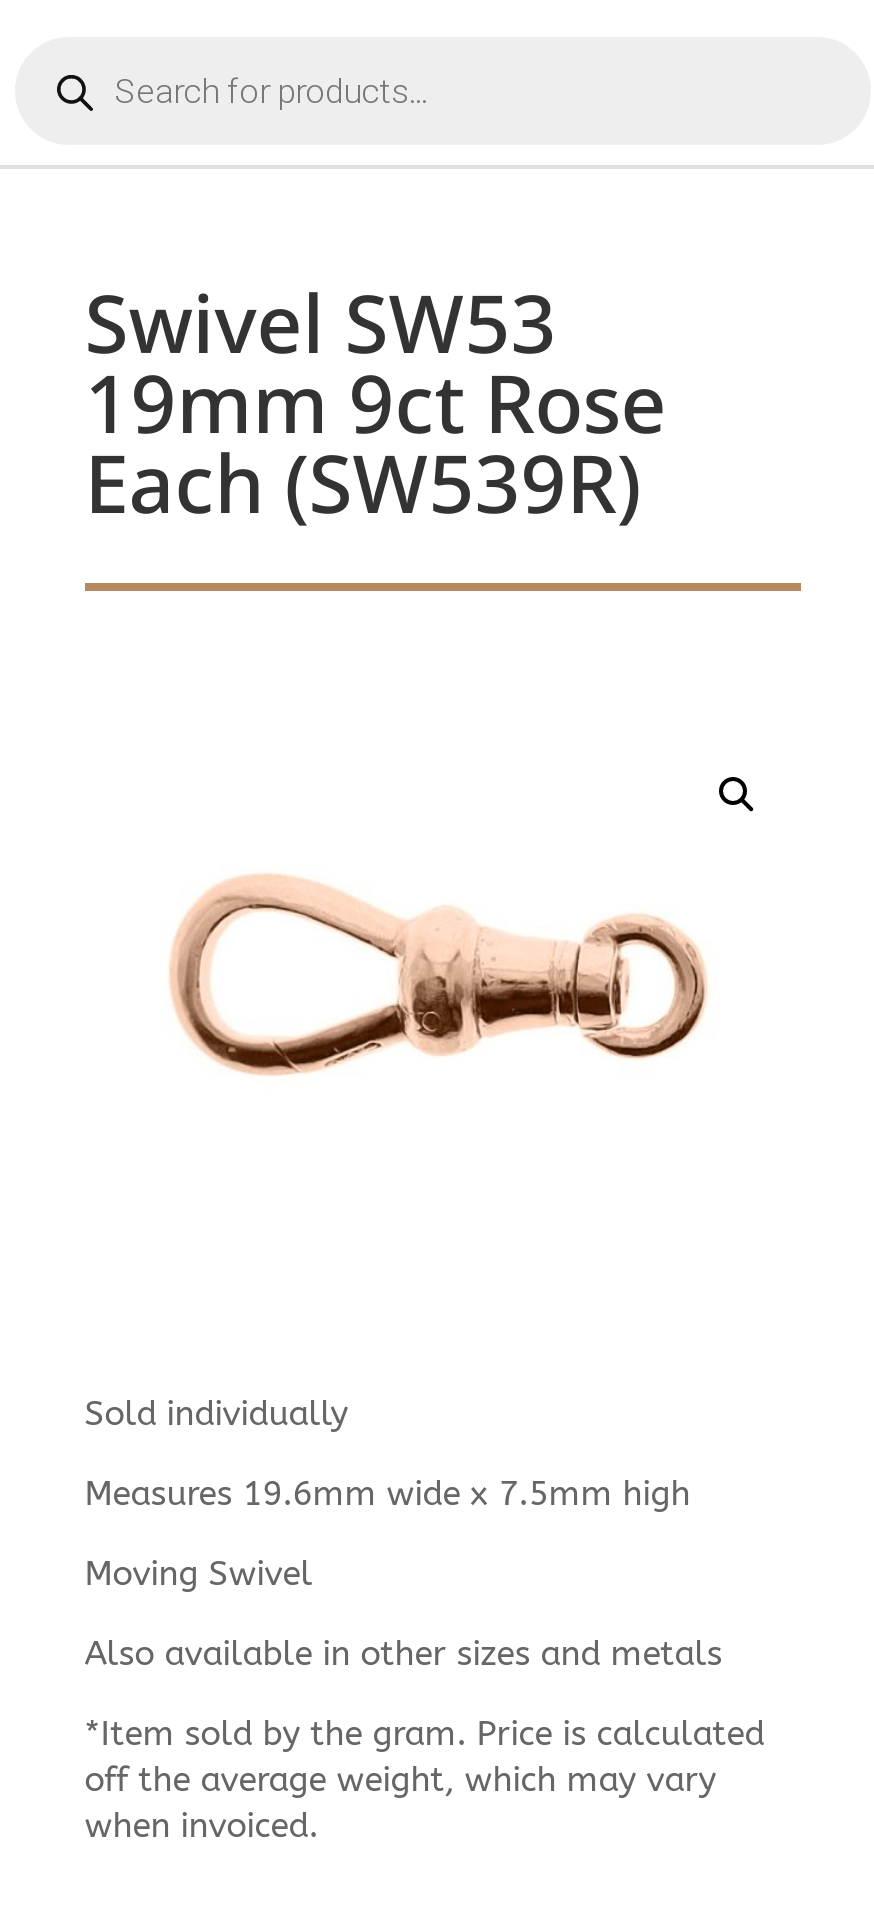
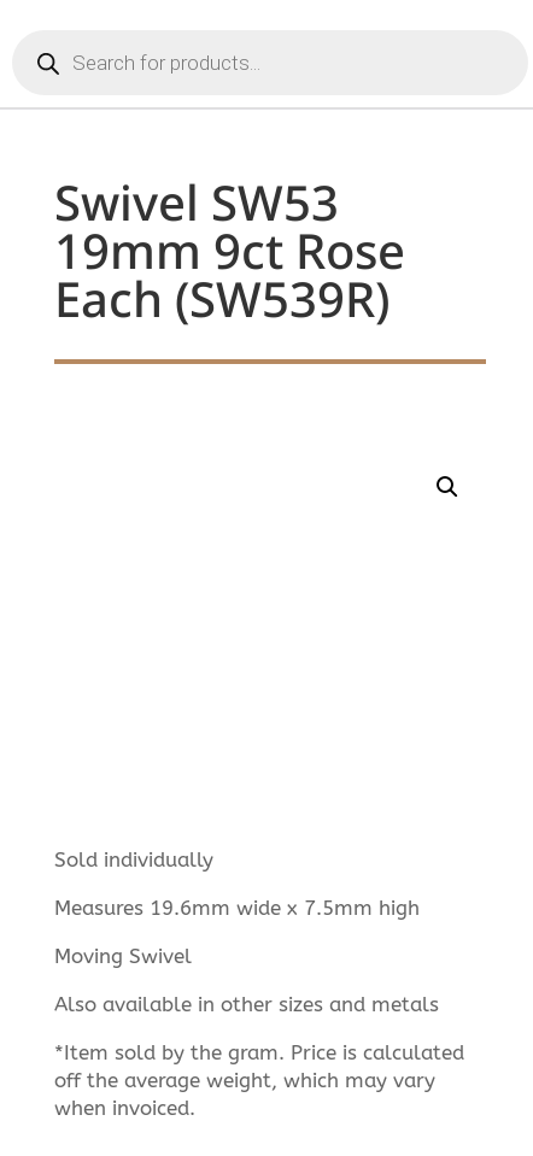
- [image]
